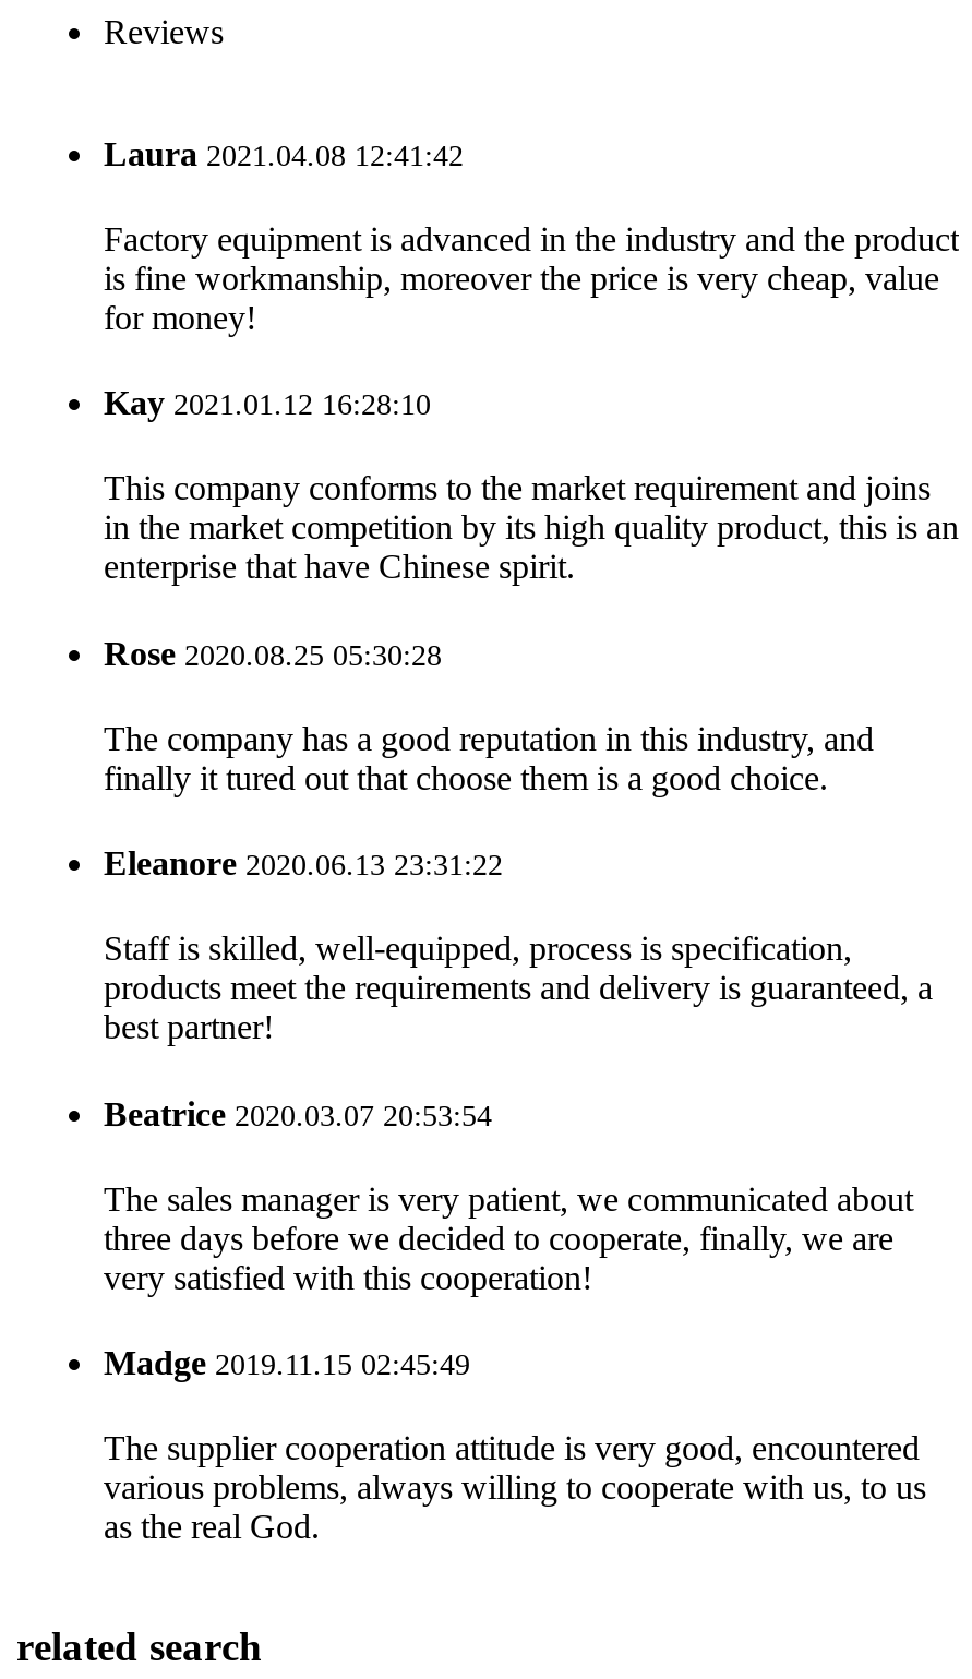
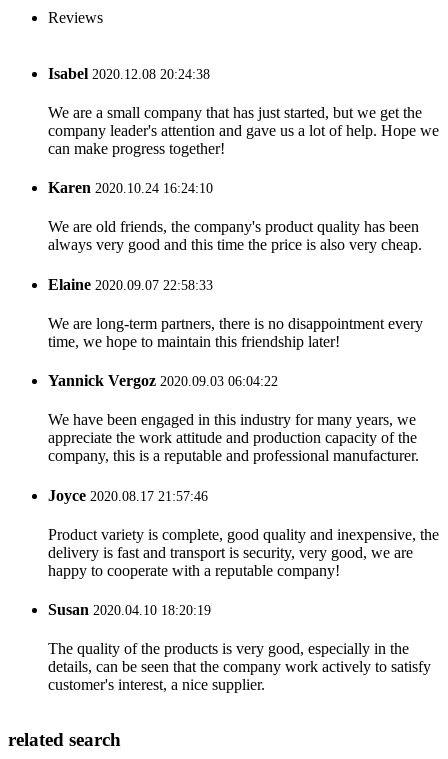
- Laura 2021.04.08 12:41:42
+ Isabel 2020.12.08 20:24:38

- Factory equipment is advanced in the industry and the product
- is fine workmanship, moreover the price is very cheap, value
- for money!
+ We are a small company that has just started, but we get the
+ company leader's attention and gave us a lot of help. Hope we
+ can make progress together!

- Kay 2021.01.12 16:28:10
+ Karen 2020.10.24 16:24:10

- This company conforms to the market requirement and joins
- in the market competition by its high quality product, this is an
- enterprise that have Chinese spirit.
+ We are old friends, the company's product quality has been
+ always very good and this time the price is also very cheap.

- Rose 2020.08.25 05:30:28
+ Elaine 2020.09.07 22:58:33

- The company has a good reputation in this industry, and
- finally it tured out that choose them is a good choice.
+ We are long-term partners, there is no disappointment every
+ time, we hope to maintain this friendship later!

- Eleanore 2020.06.13 23:31:22
+ Yannick Vergoz 2020.09.03 06:04:22

- Staff is skilled, well-equipped, process is specification,
- products meet the requirements and delivery is guaranteed, a
- best partner!
+ We have been engaged in this industry for many years, we
+ appreciate the work attitude and production capacity of the
+ company, this is a reputable and professional manufacturer.

- Beatrice 2020.03.07 20:53:54
+ Joyce 2020.08.17 21:57:46

- The sales manager is very patient, we communicated about
- three days before we decided to cooperate, finally, we are
- very satisfied with this cooperation!
+ Product variety is complete, good quality and inexpensive, the
+ delivery is fast and transport is security, very good, we are
+ happy to cooperate with a reputable company!

- Madge 2019.11.15 02:45:49
+ Susan 2020.04.10 18:20:19

- The supplier cooperation attitude is very good, encountered
- various problems, always willing to cooperate with us, to us
- as the real God.
+ The quality of the products is very good, especially in the
+ details, can be seen that the company work actively to satisfy
+ customer's interest, a nice supplier.
